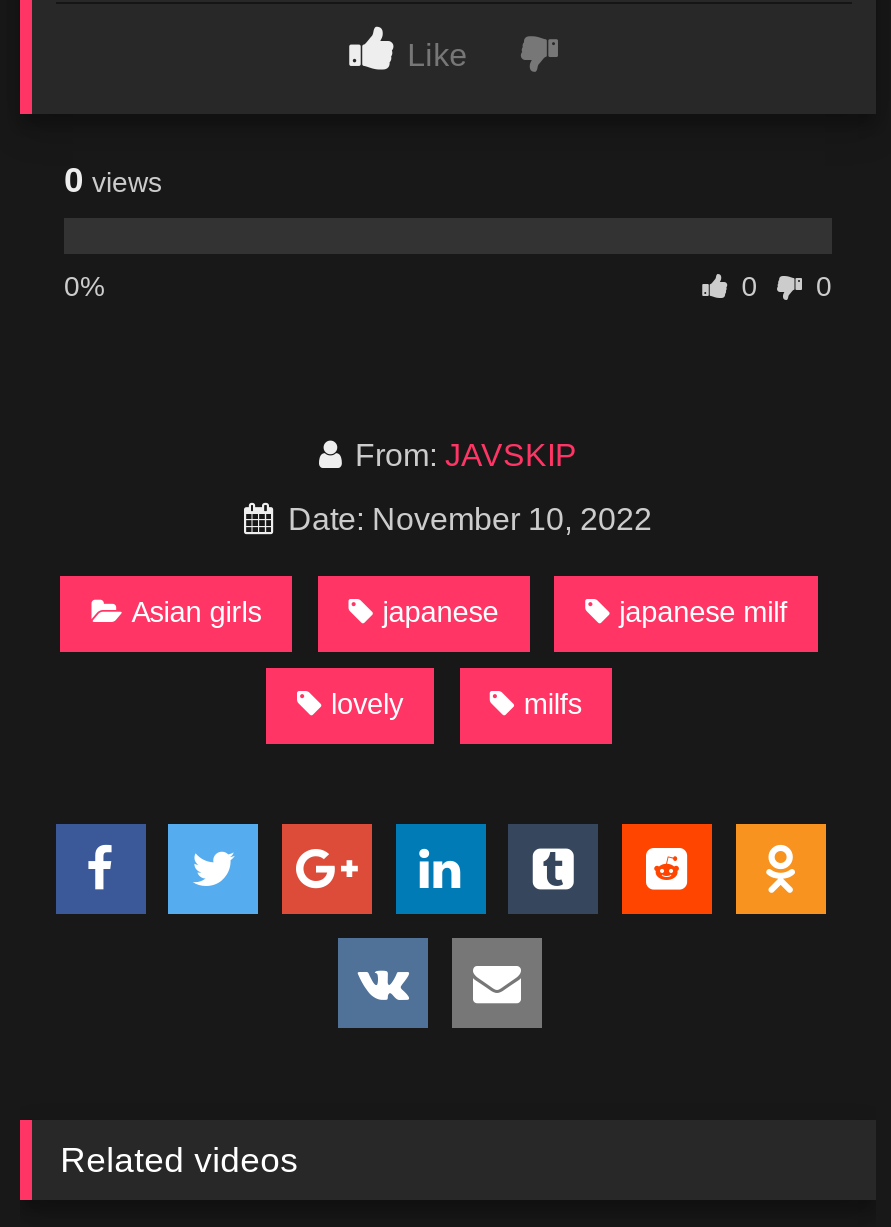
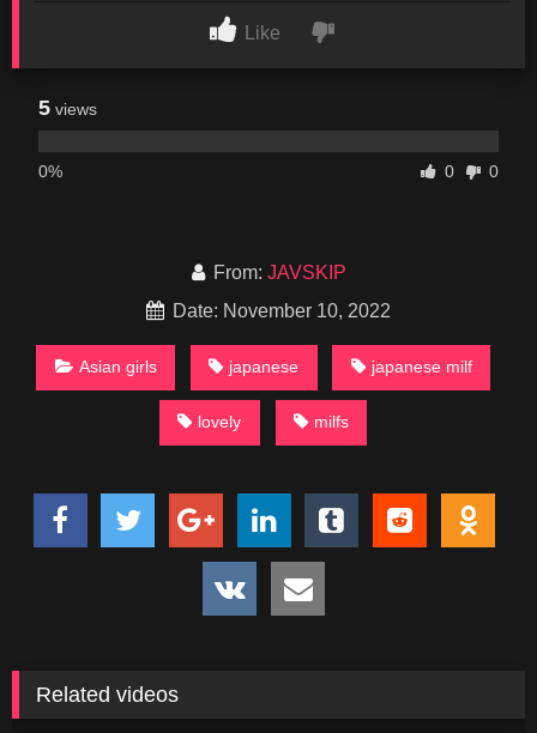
- 0 views
+ 5 views
